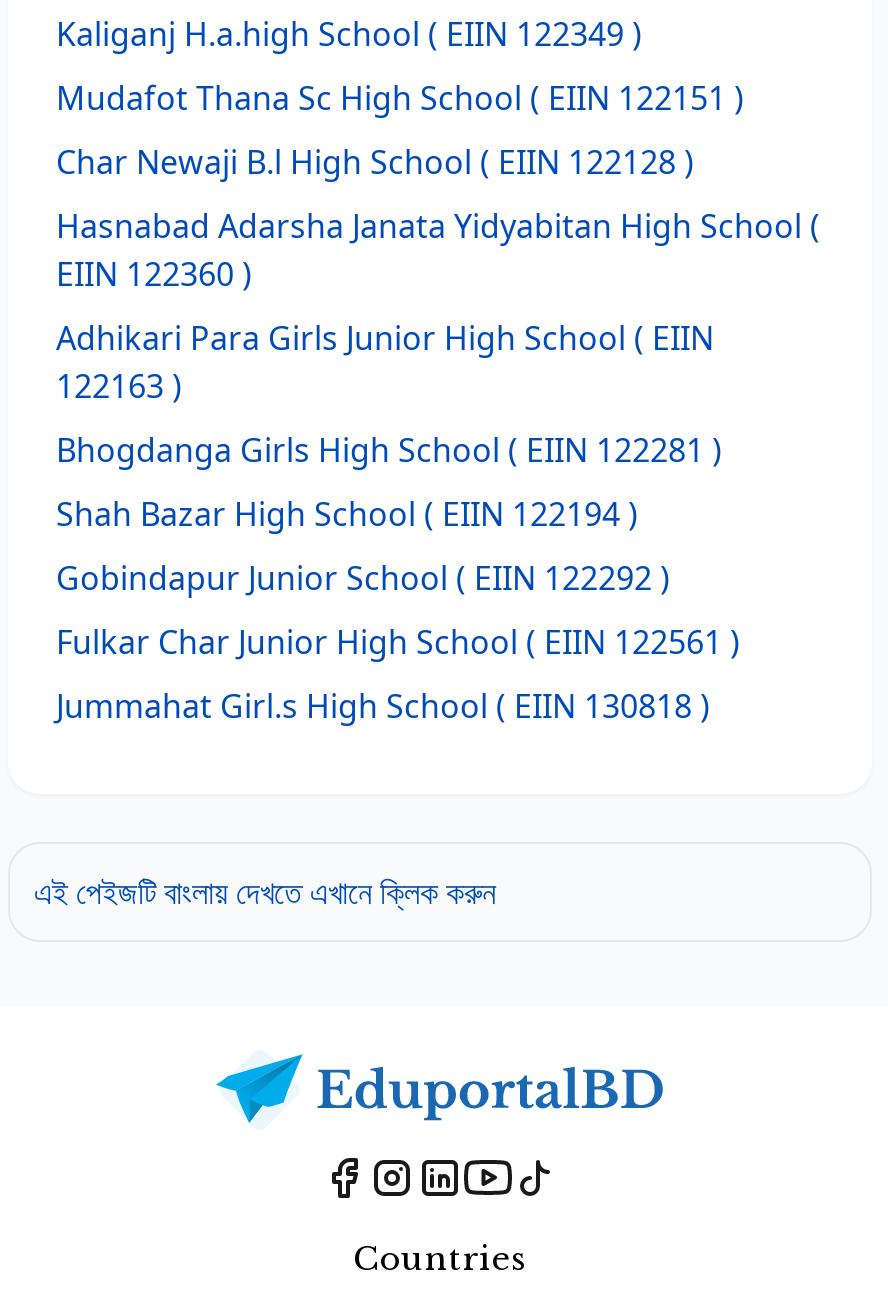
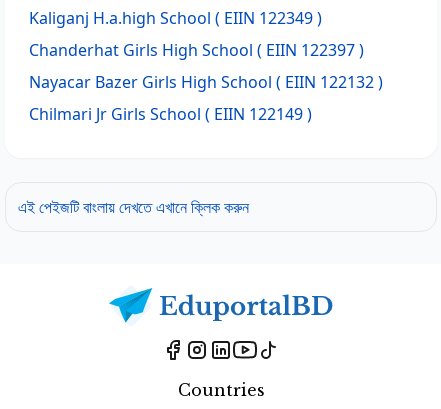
- Mudafot Thana Sc High School ( EIIN 122151 )
- Char Newaji B.l High School ( EIIN 122128 )
- Hasnabad Adarsha Janata Yidyabitan High School (
- EIIN 122360 )
- Adhikari Para Girls Junior High School ( EIIN
- 122163 )
- Bhogdanga Girls High School ( EIIN 122281 )
- Shah Bazar High School ( EIIN 122194 )
- Gobindapur Junior School ( EIIN 122292 )
- Fulkar Char Junior High School ( EIIN 122561 )
- Jummahat Girl.s High School ( EIIN 130818 )
+ Chanderhat Girls High School ( EIIN 122397 )
+ Nayacar Bazer Girls High School ( EIIN 122132 )
+ Chilmari Jr Girls School ( EIIN 122149 )
